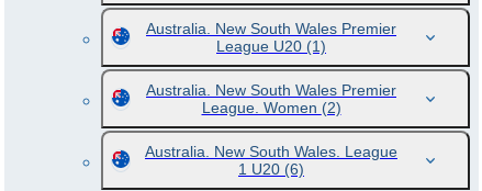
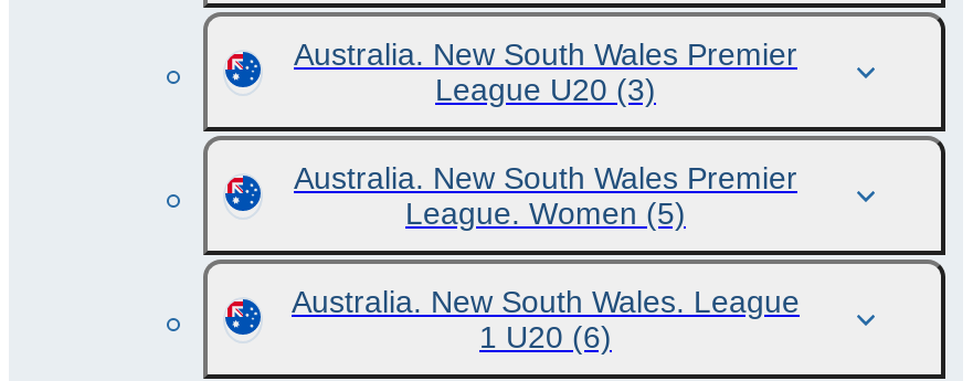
- League U20 (1)
+ League U20 (3)

- League. Women (2)
+ League. Women (5)
